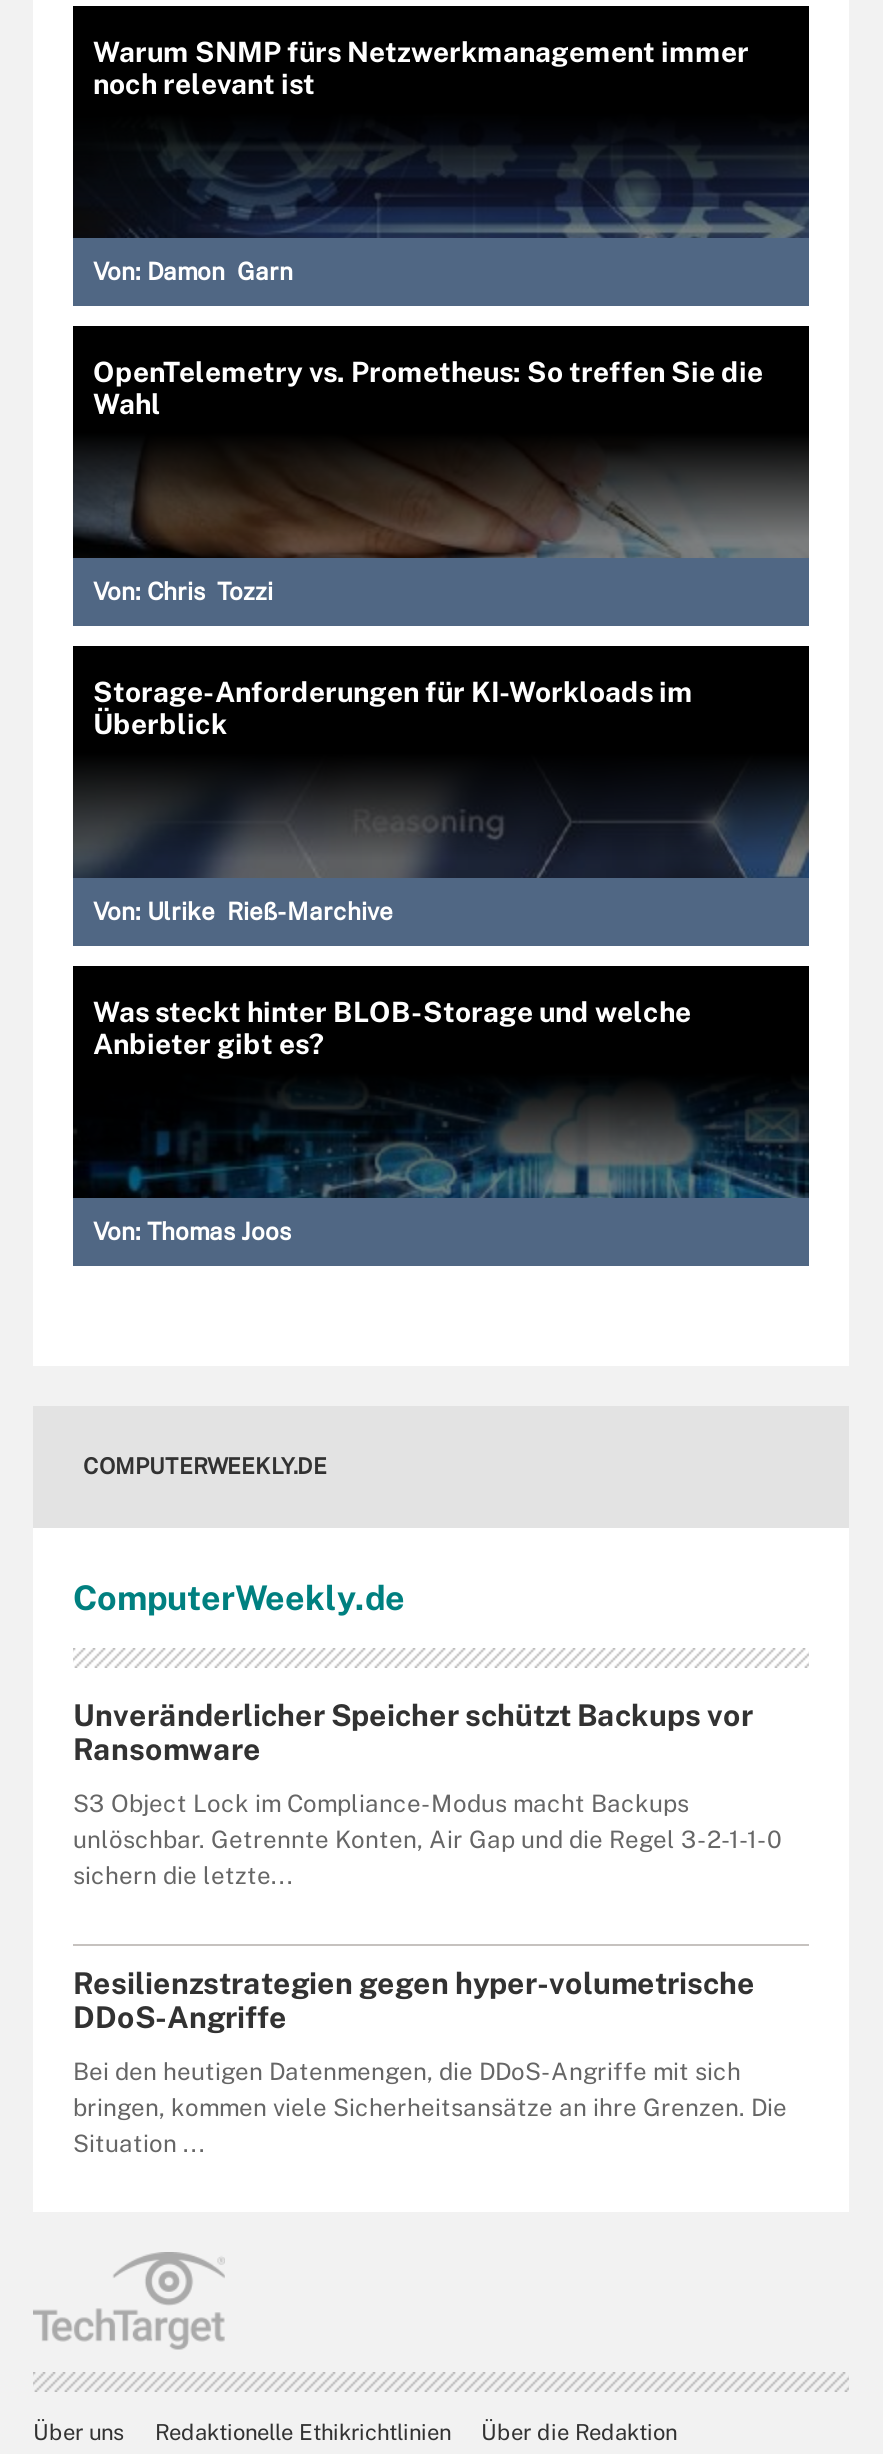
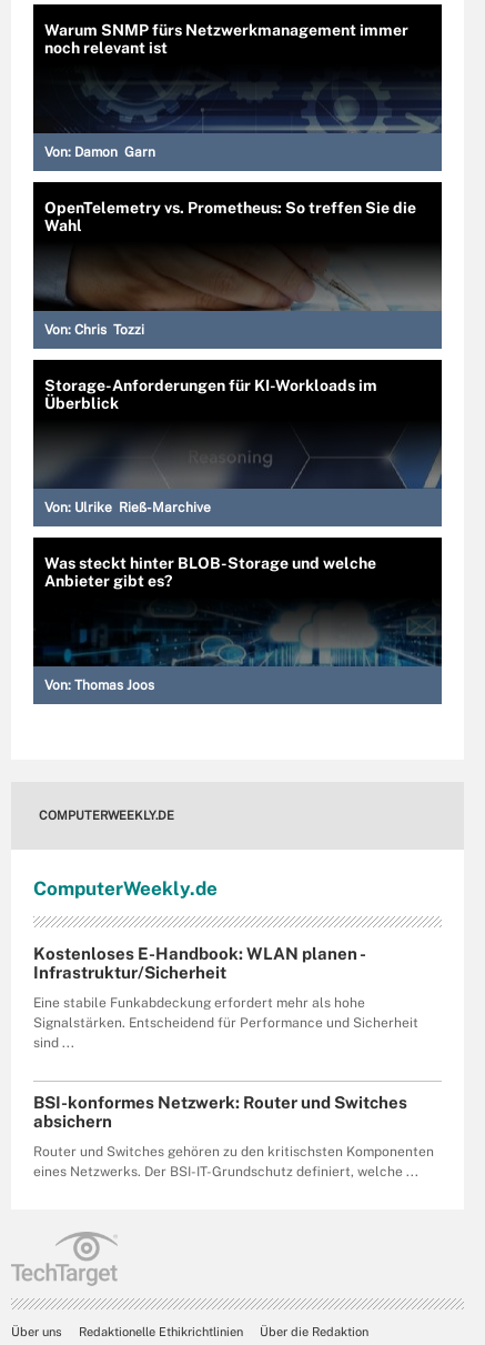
- Unveränderlicher Speicher schützt Backups vor
- Ransomware
+ Kostenloses E-Handbook: WLAN planen -
+ Infrastruktur/Sicherheit

- S3 Object Lock im Compliance-Modus macht Backups
- unlöschbar. Getrennte Konten, Air Gap und die Regel 3-2-1-1-0
- sichern die letzte...
+ Eine stabile Funkabdeckung erfordert mehr als hohe
+ Signalstärken. Entscheidend für Performance und Sicherheit
+ sind ...

- Resilienzstrategien gegen hyper-volumetrische
- DDoS-Angriffe
+ BSI-konformes Netzwerk: Router und Switches
+ absichern

- Bei den heutigen Datenmengen, die DDoS-Angriffe mit sich
- bringen, kommen viele Sicherheitsansätze an ihre Grenzen. Die
- Situation ...
+ Router und Switches gehören zu den kritischsten Komponenten
+ eines Netzwerks. Der BSI-IT-Grundschutz definiert, welche ...
